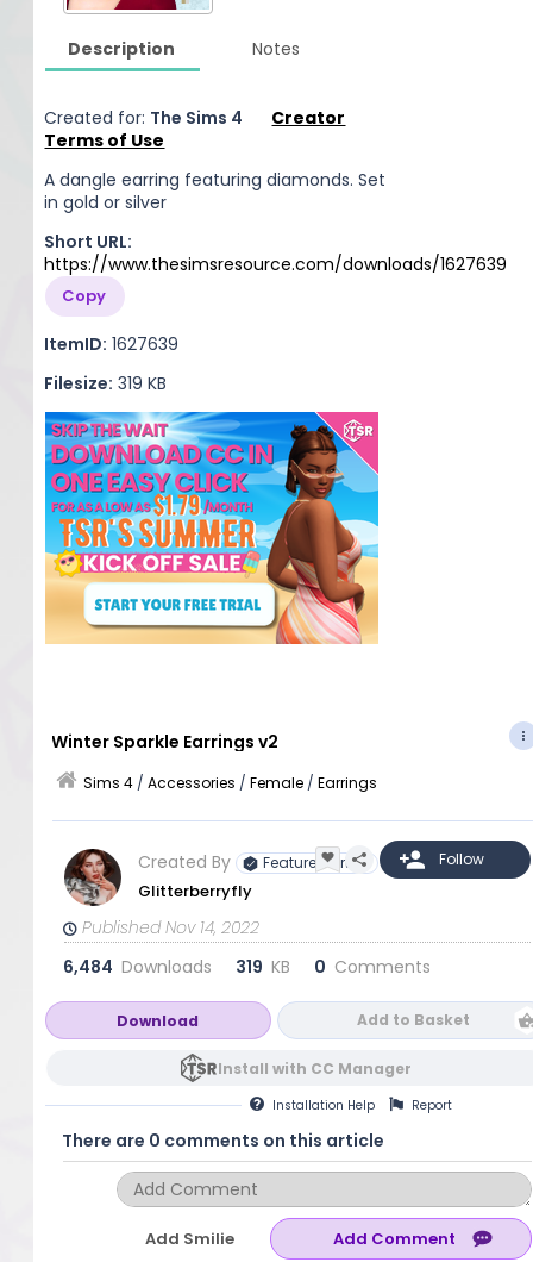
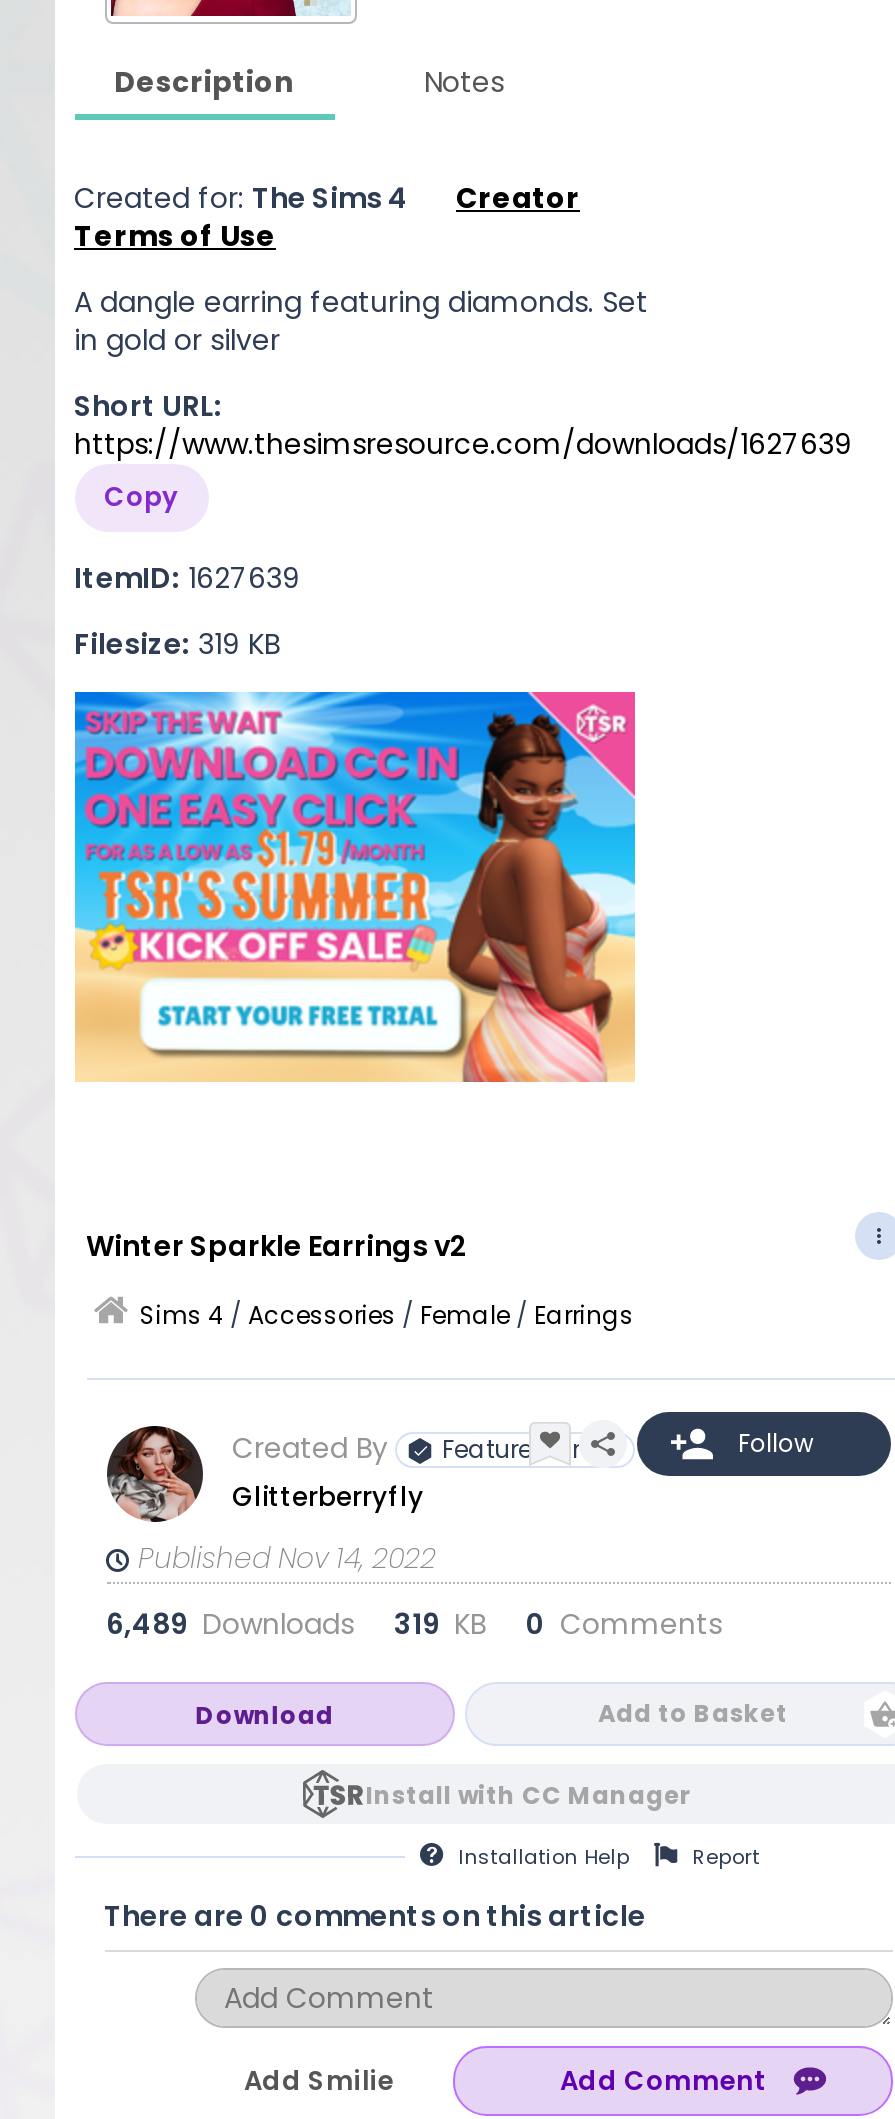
- 6,484 Downloads 319 KB 0 Comments
+ 6,489 Downloads 319 KB 0 Comments
